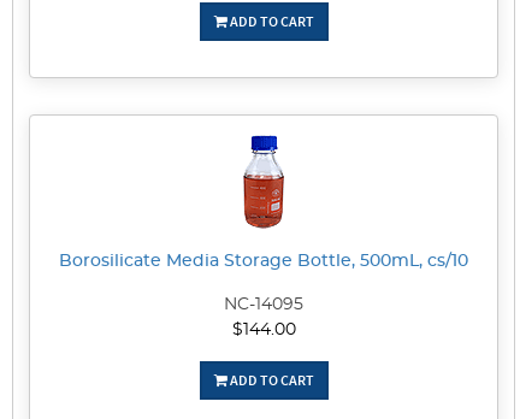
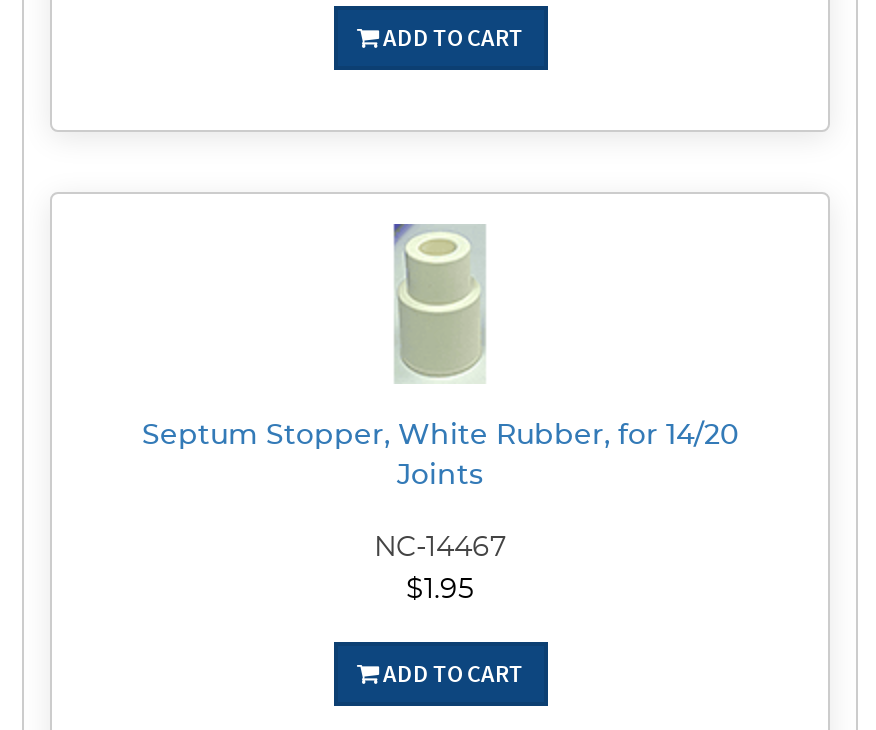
- [image]
- Borosilicate Media Storage Bottle, 500mL, cs/10
+ [image]
+ Septum Stopper, White Rubber, for 14/20
+ Joints

- NC-14095
+ NC-14467

- $144.00
+ $1.95
